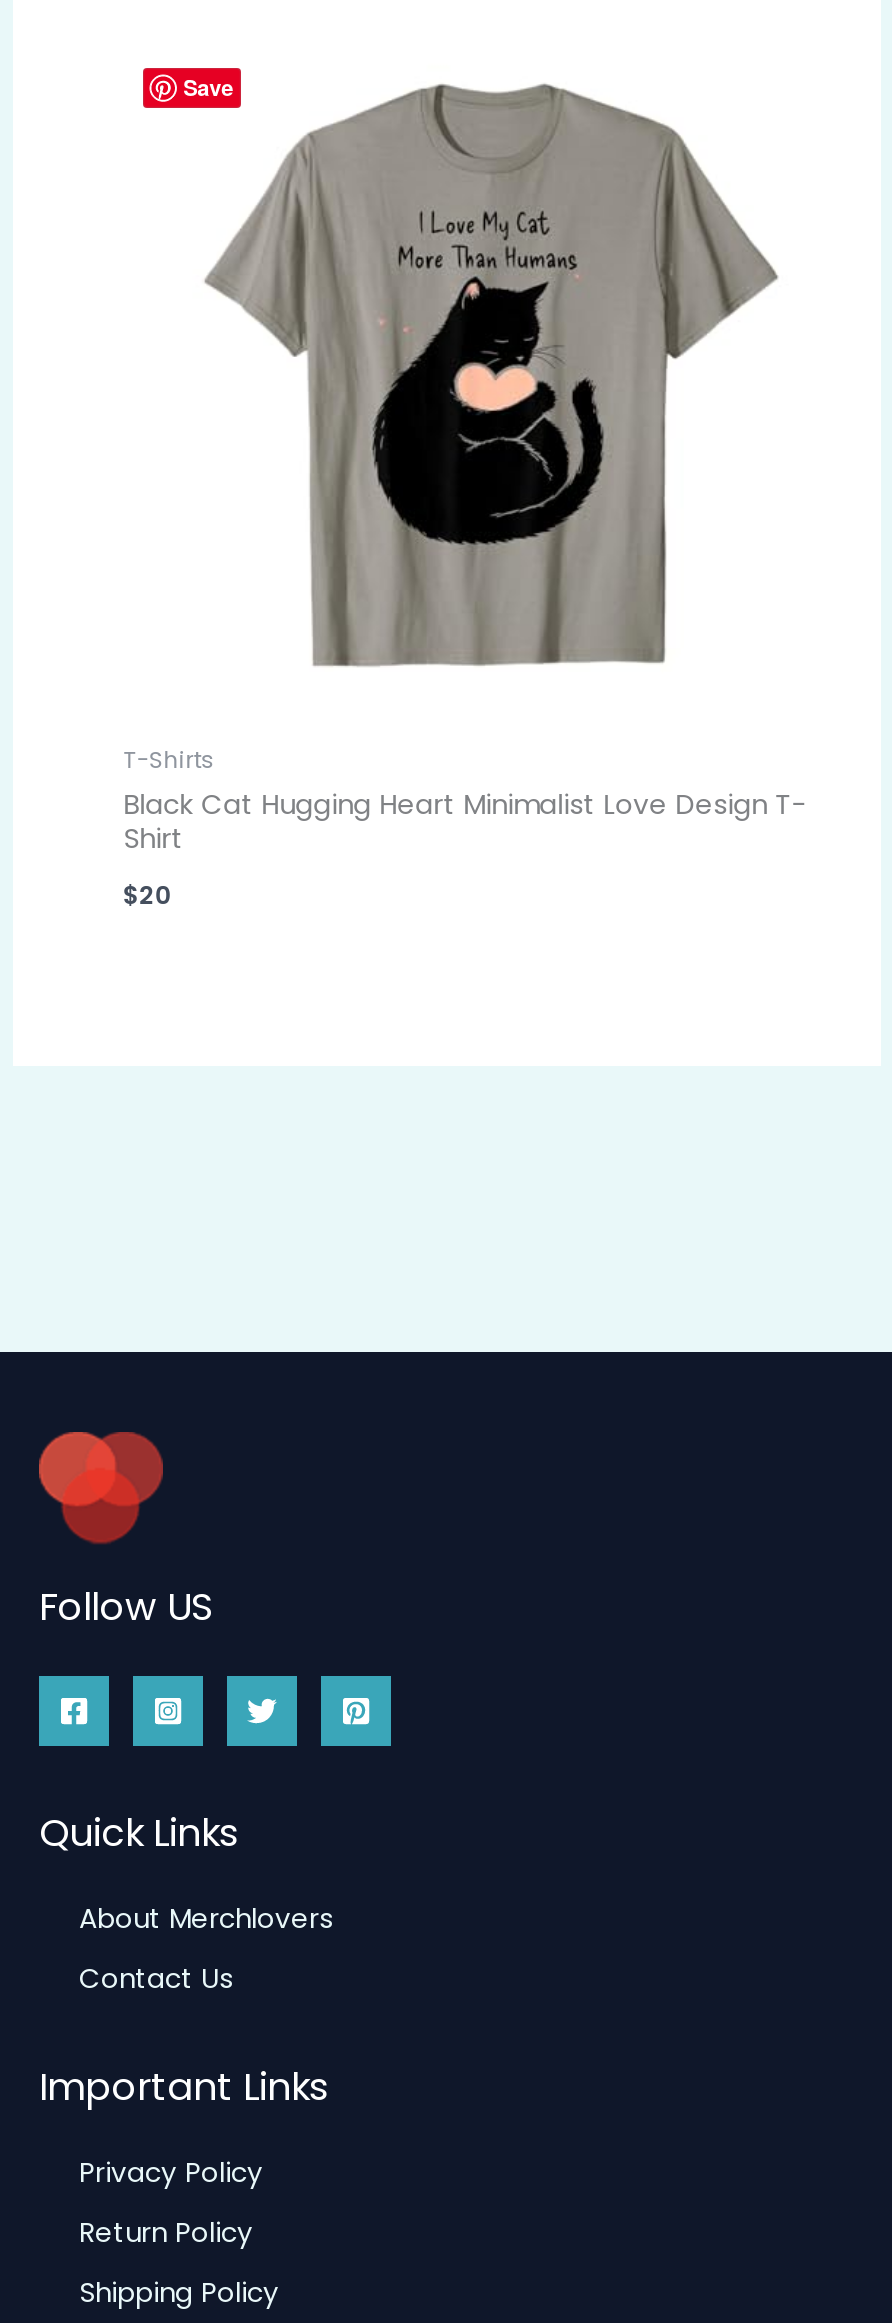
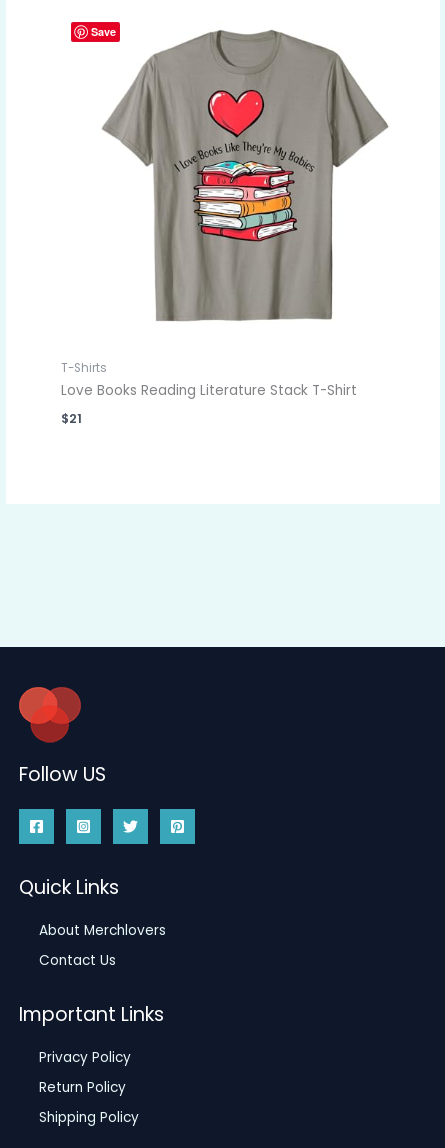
- [image]
+ [image]

- Black Cat Hugging Heart Minimalist Love Design T-
- Shirt
+ Love Books Reading Literature Stack T-Shirt

- $20
+ $21
